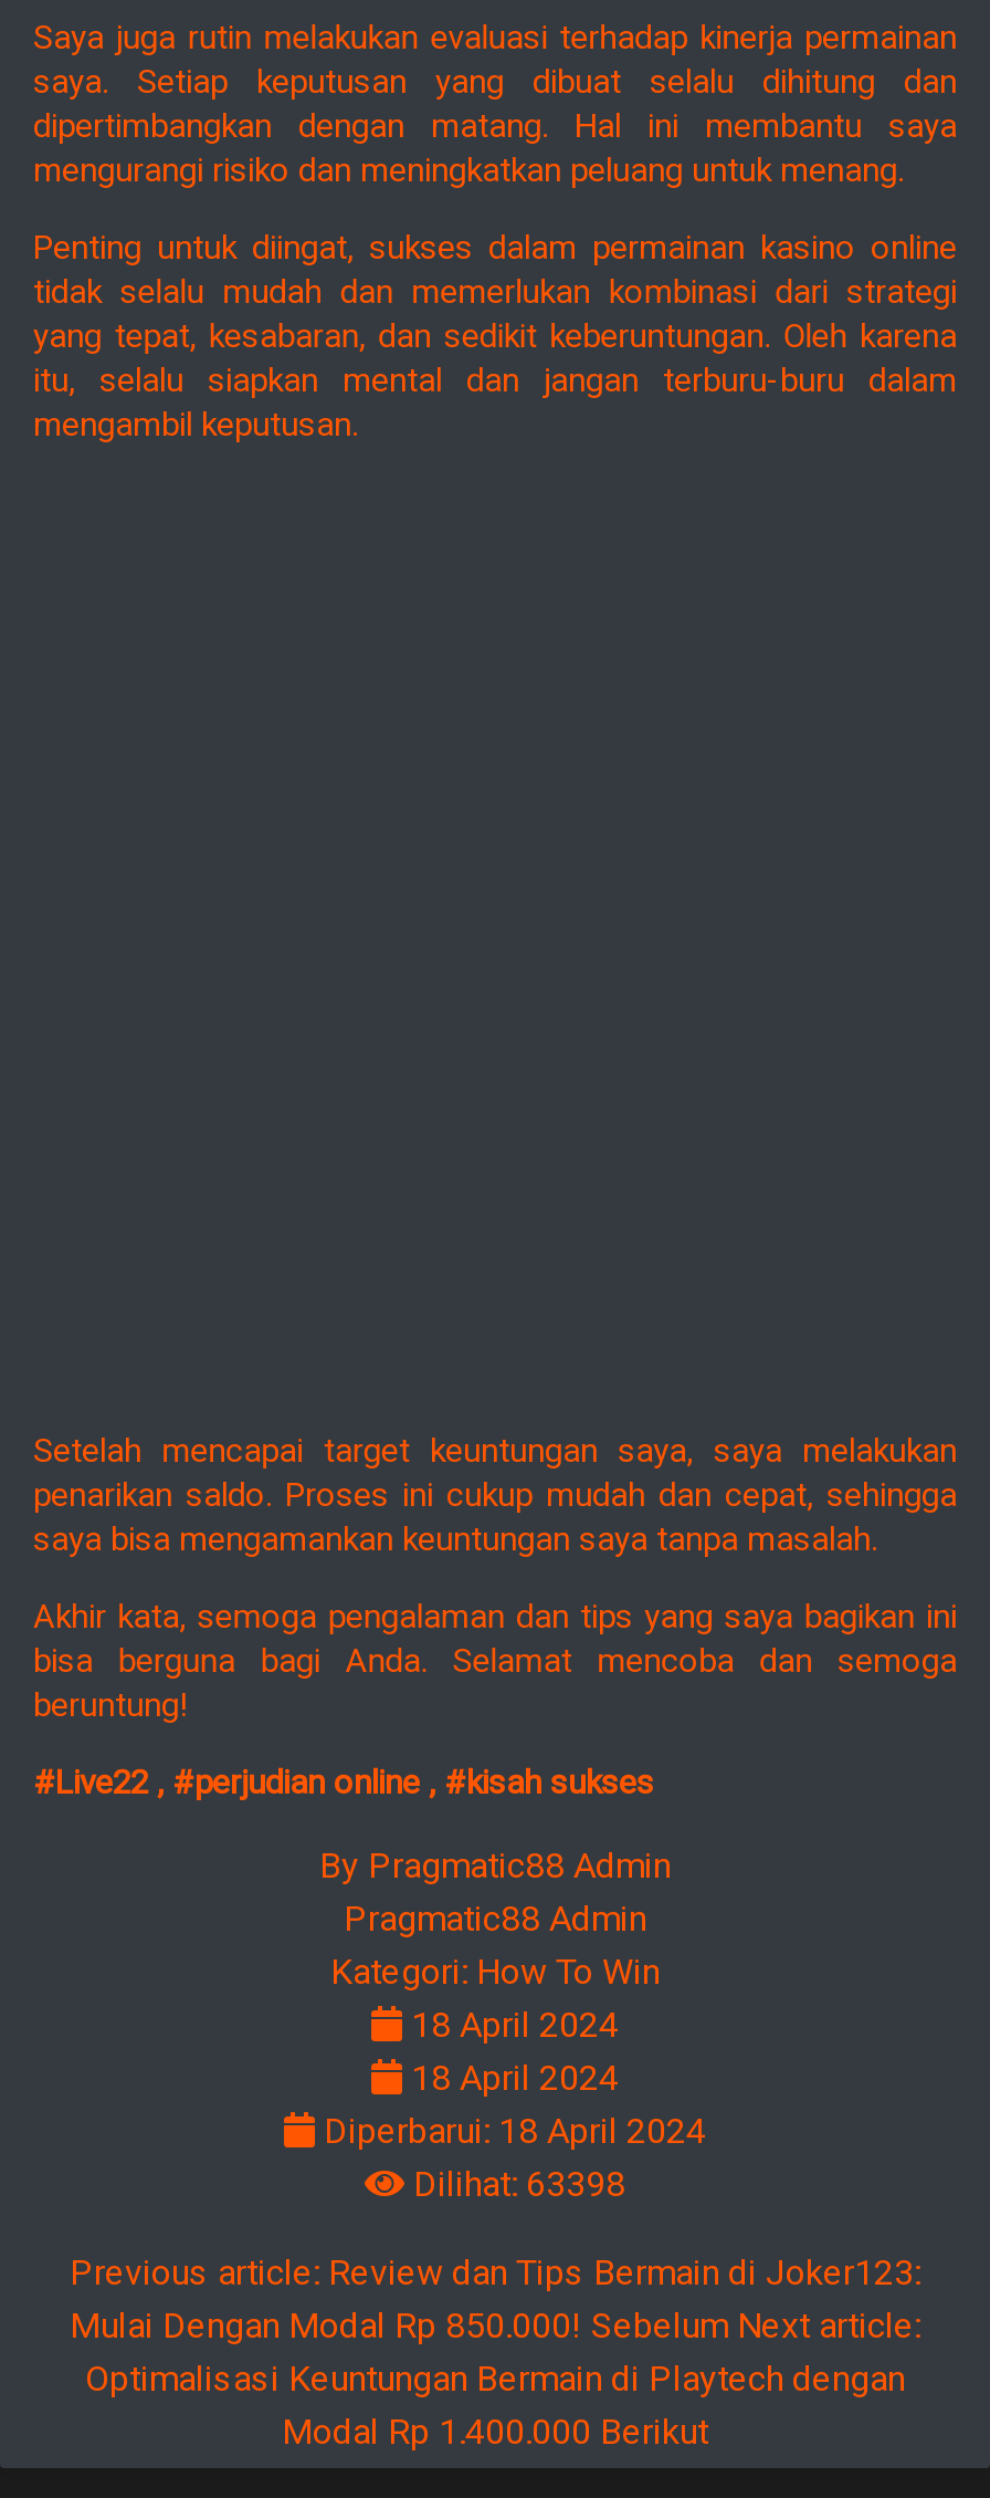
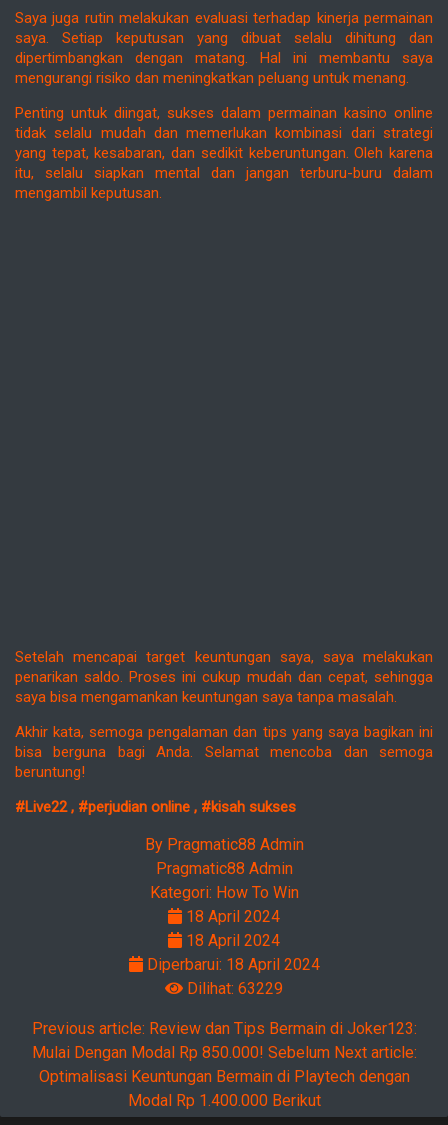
- Dilihat: 63398
+ Dilihat: 63229
